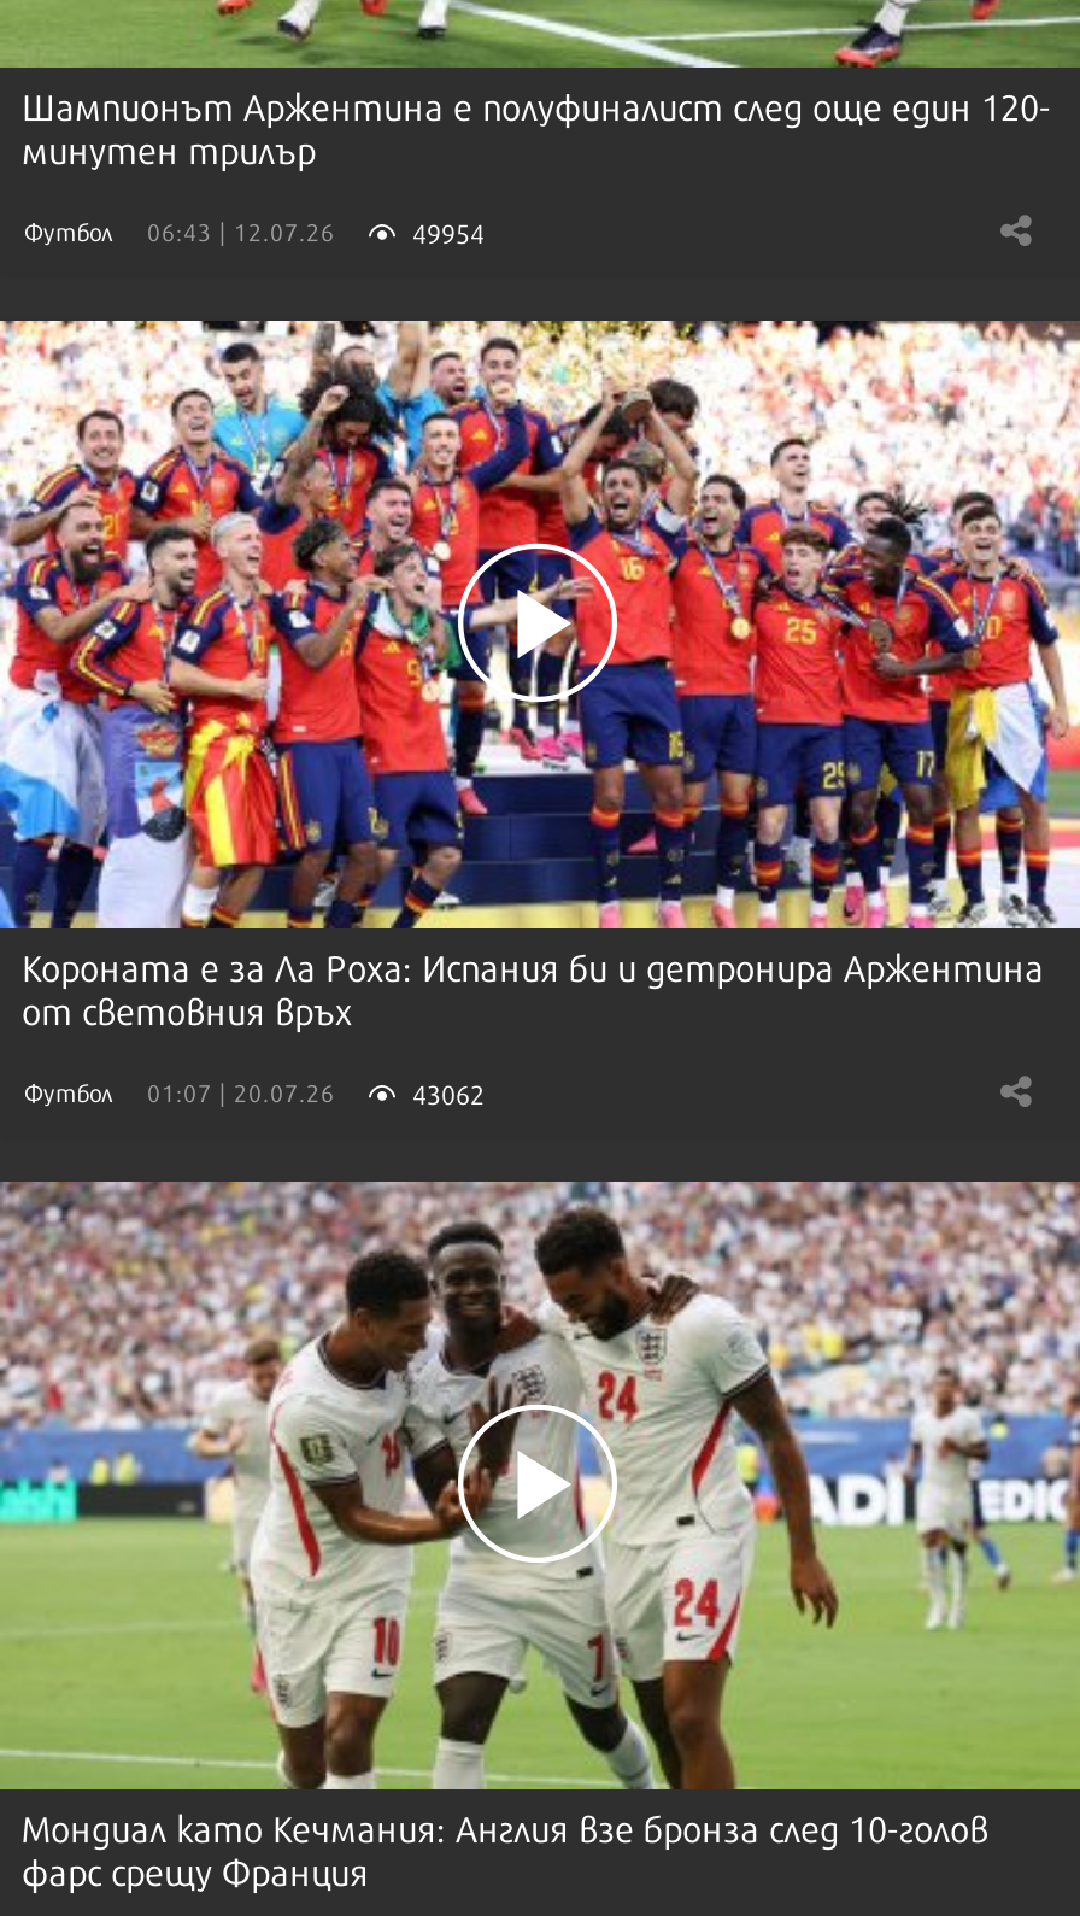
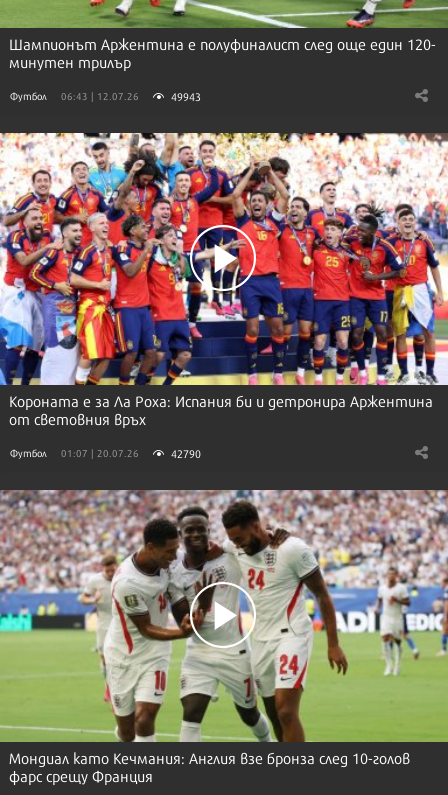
- 49954
+ 49943

- 43062
+ 42790
